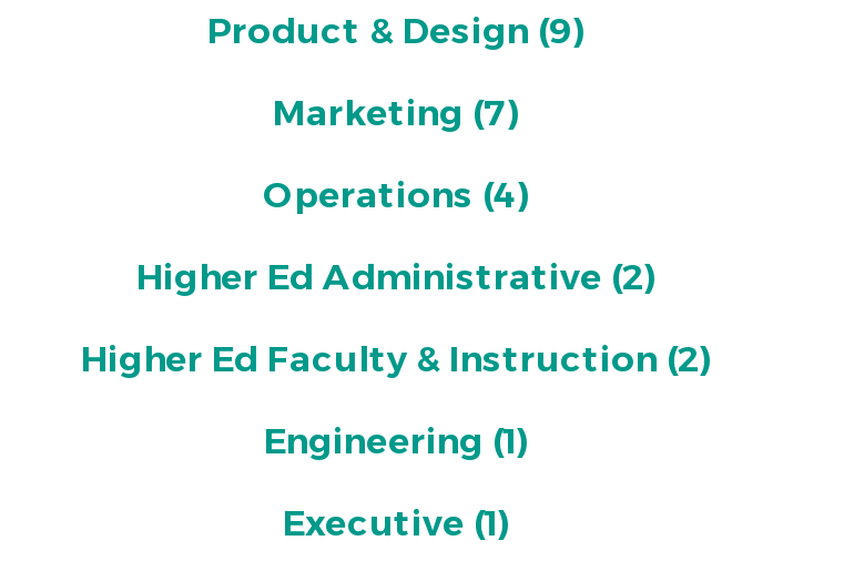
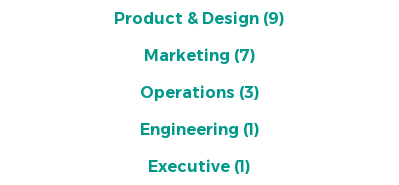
- Operations (4)
- Higher Ed Administrative (2)
- Higher Ed Faculty & Instruction (2)
+ Operations (3)
